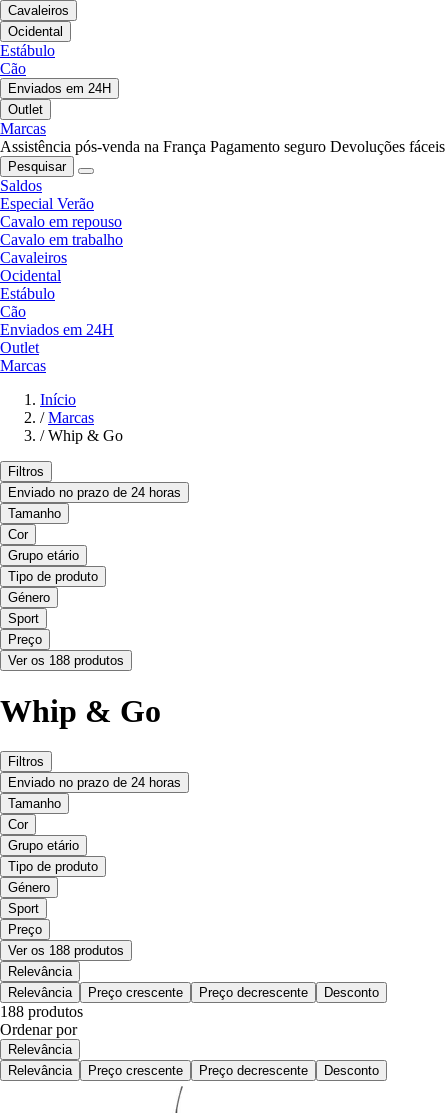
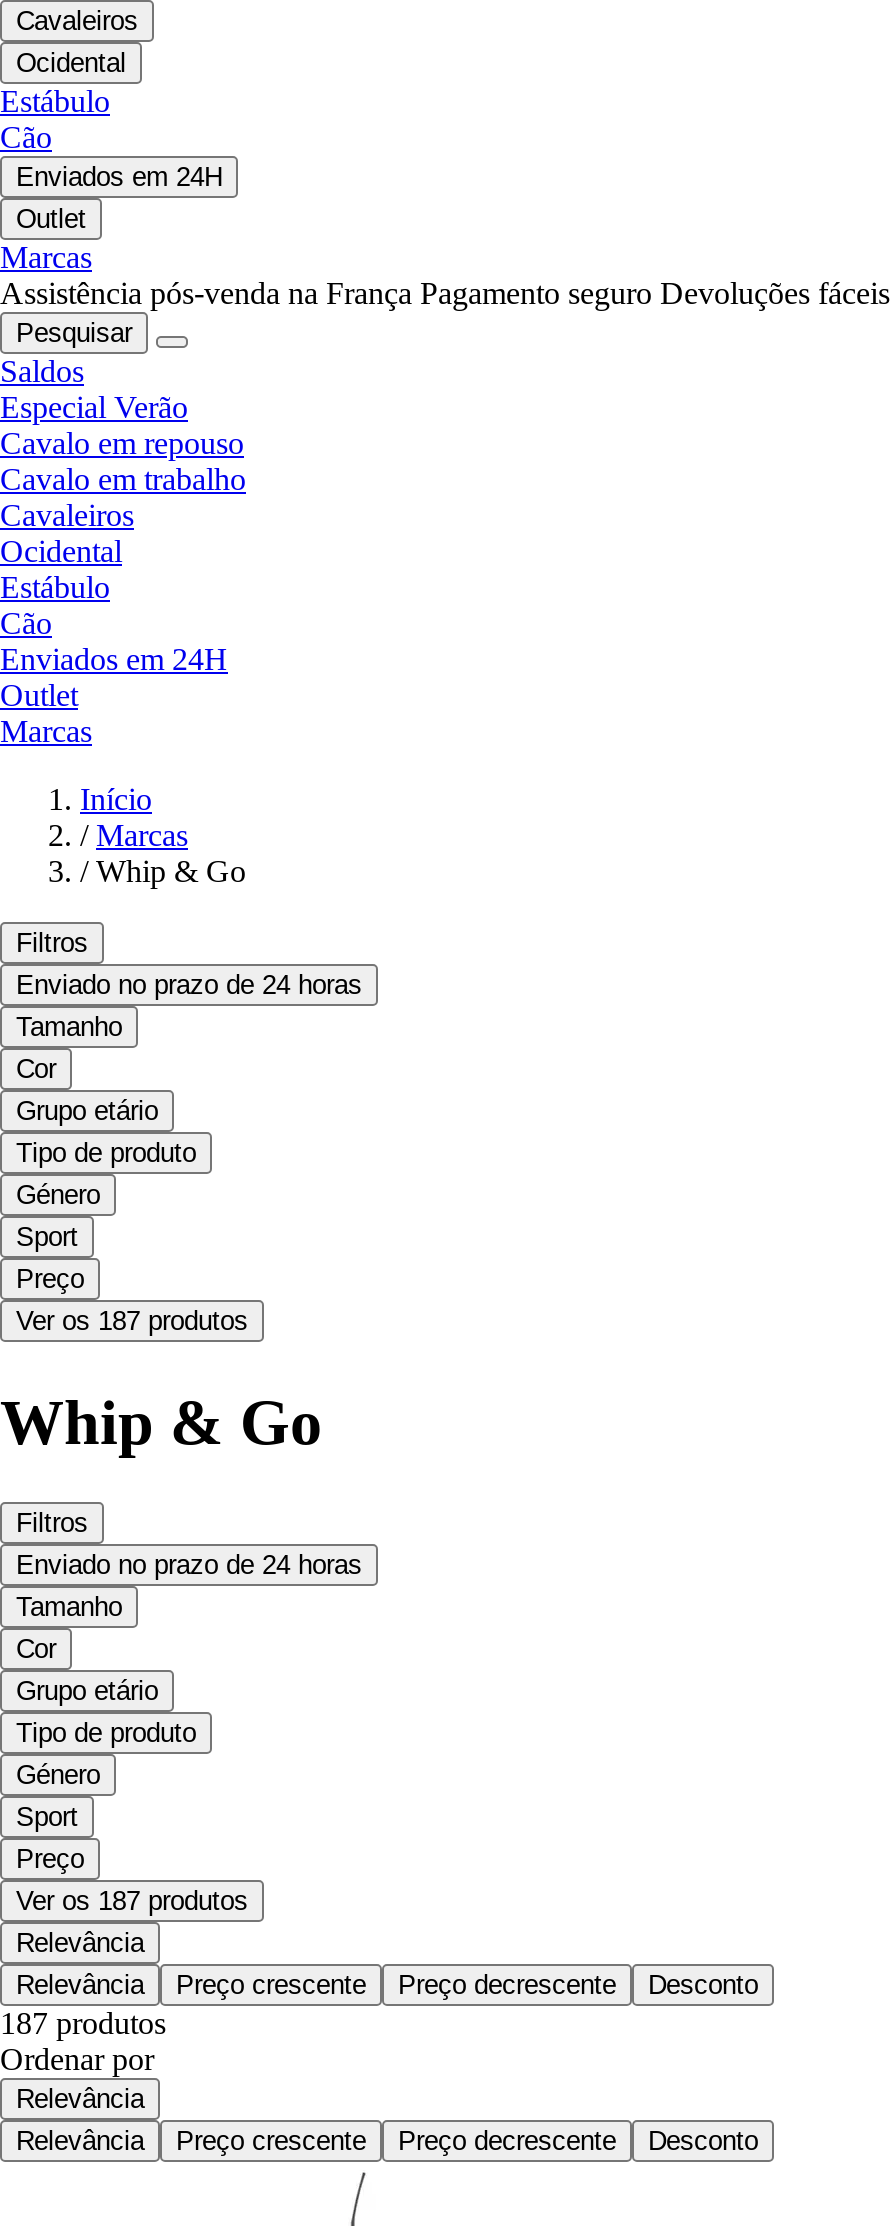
- Ver os 188 produtos
+ Ver os 187 produtos

- Ver os 188 produtos
+ Ver os 187 produtos

- 188 produtos
+ 187 produtos
